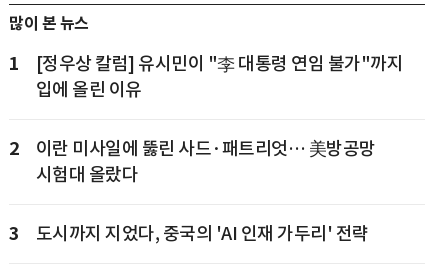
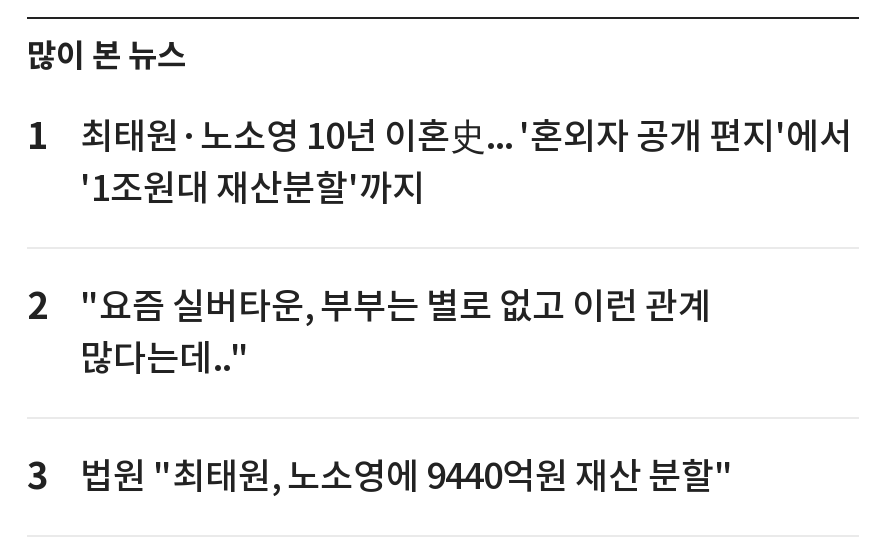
- [정우상 칼럼] 유시민이 "李 대통령 연임 불가"까지
- 입에 올린 이유
+ 최태원·노소영 10년 이혼史... '혼외자 공개 편지'에서
+ '1조원대 재산분할'까지

- 이란 미사일에 뚫린 사드·패트리엇… 美방공망
- 시험대 올랐다
+ "요즘 실버타운, 부부는 별로 없고 이런 관계
+ 많다는데.."

- 도시까지 지었다, 중국의 'AI 인재 가두리' 전략
+ 법원 "최태원, 노소영에 9440억원 재산 분할"
